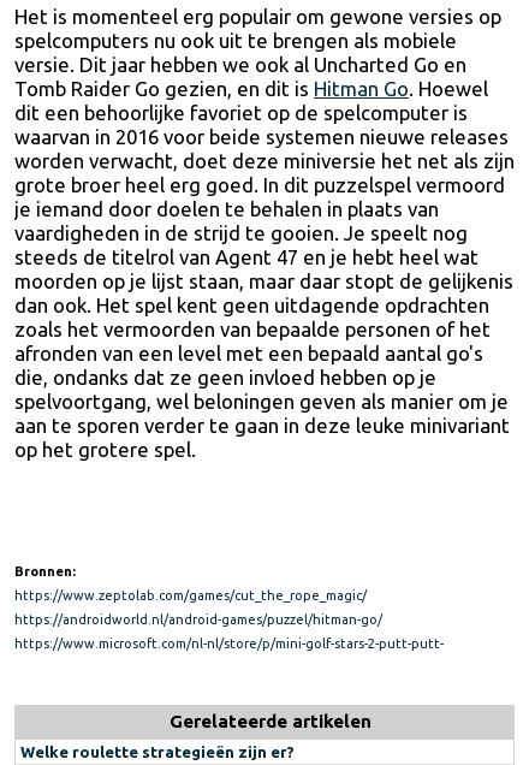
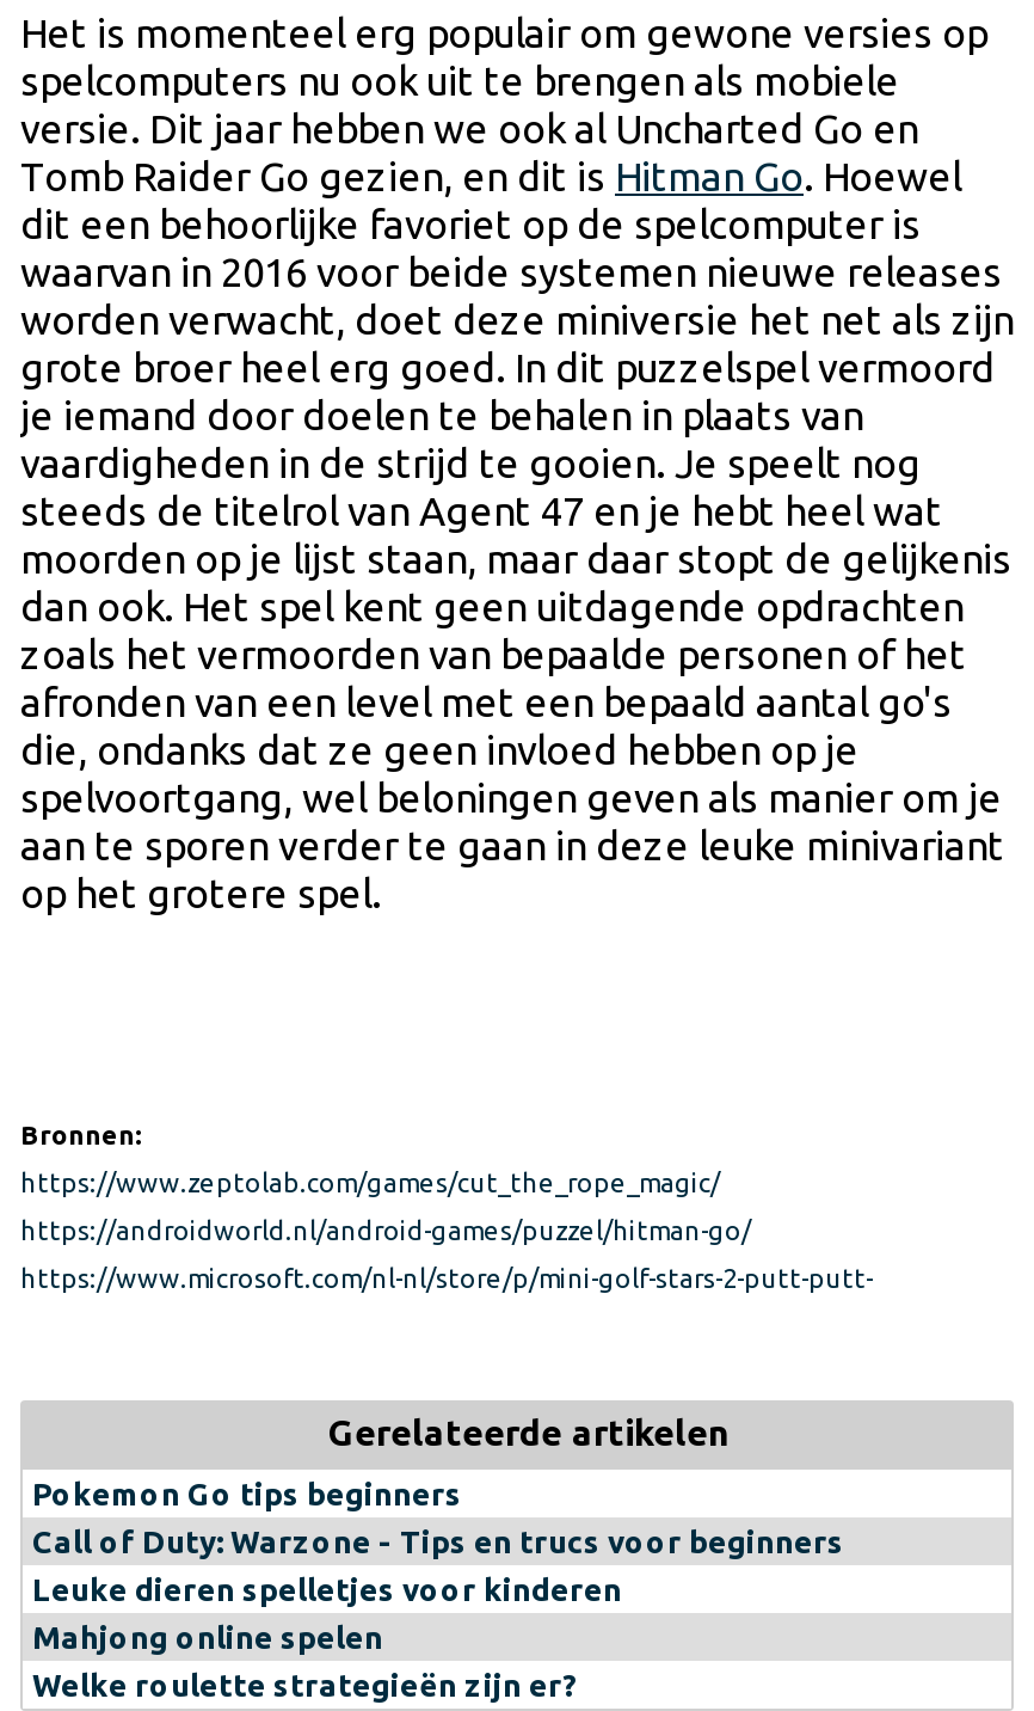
+ Pokemon Go tips beginners
+ Call of Duty: Warzone - Tips en trucs voor beginners
+ Leuke dieren spelletjes voor kinderen
+ Mahjong online spelen
